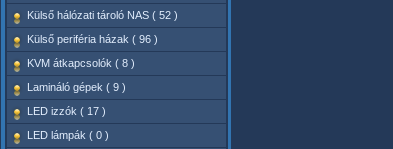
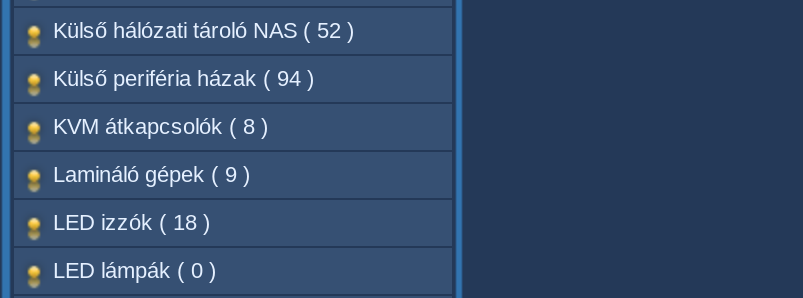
- Külső periféria házak ( 96 )
+ Külső periféria házak ( 94 )

- LED izzók ( 17 )
+ LED izzók ( 18 )
